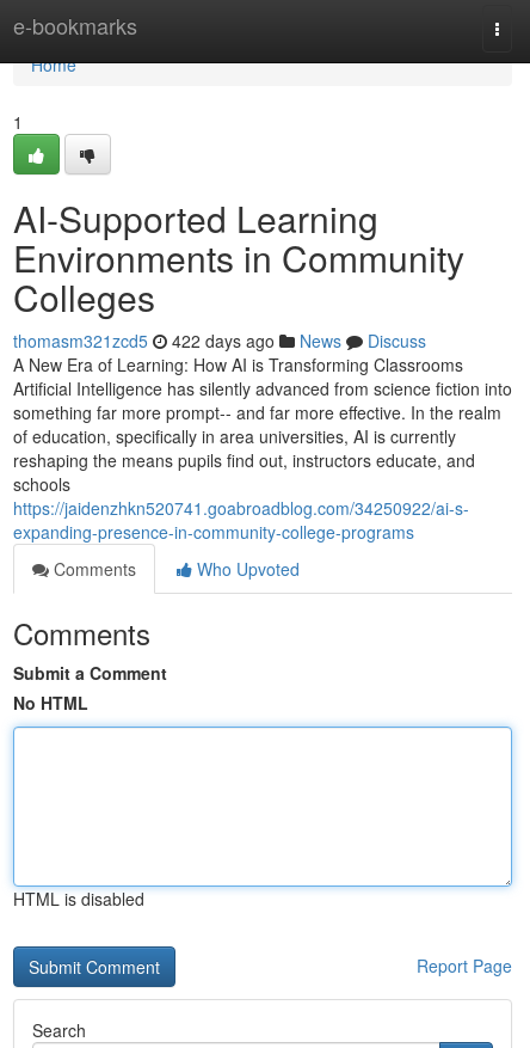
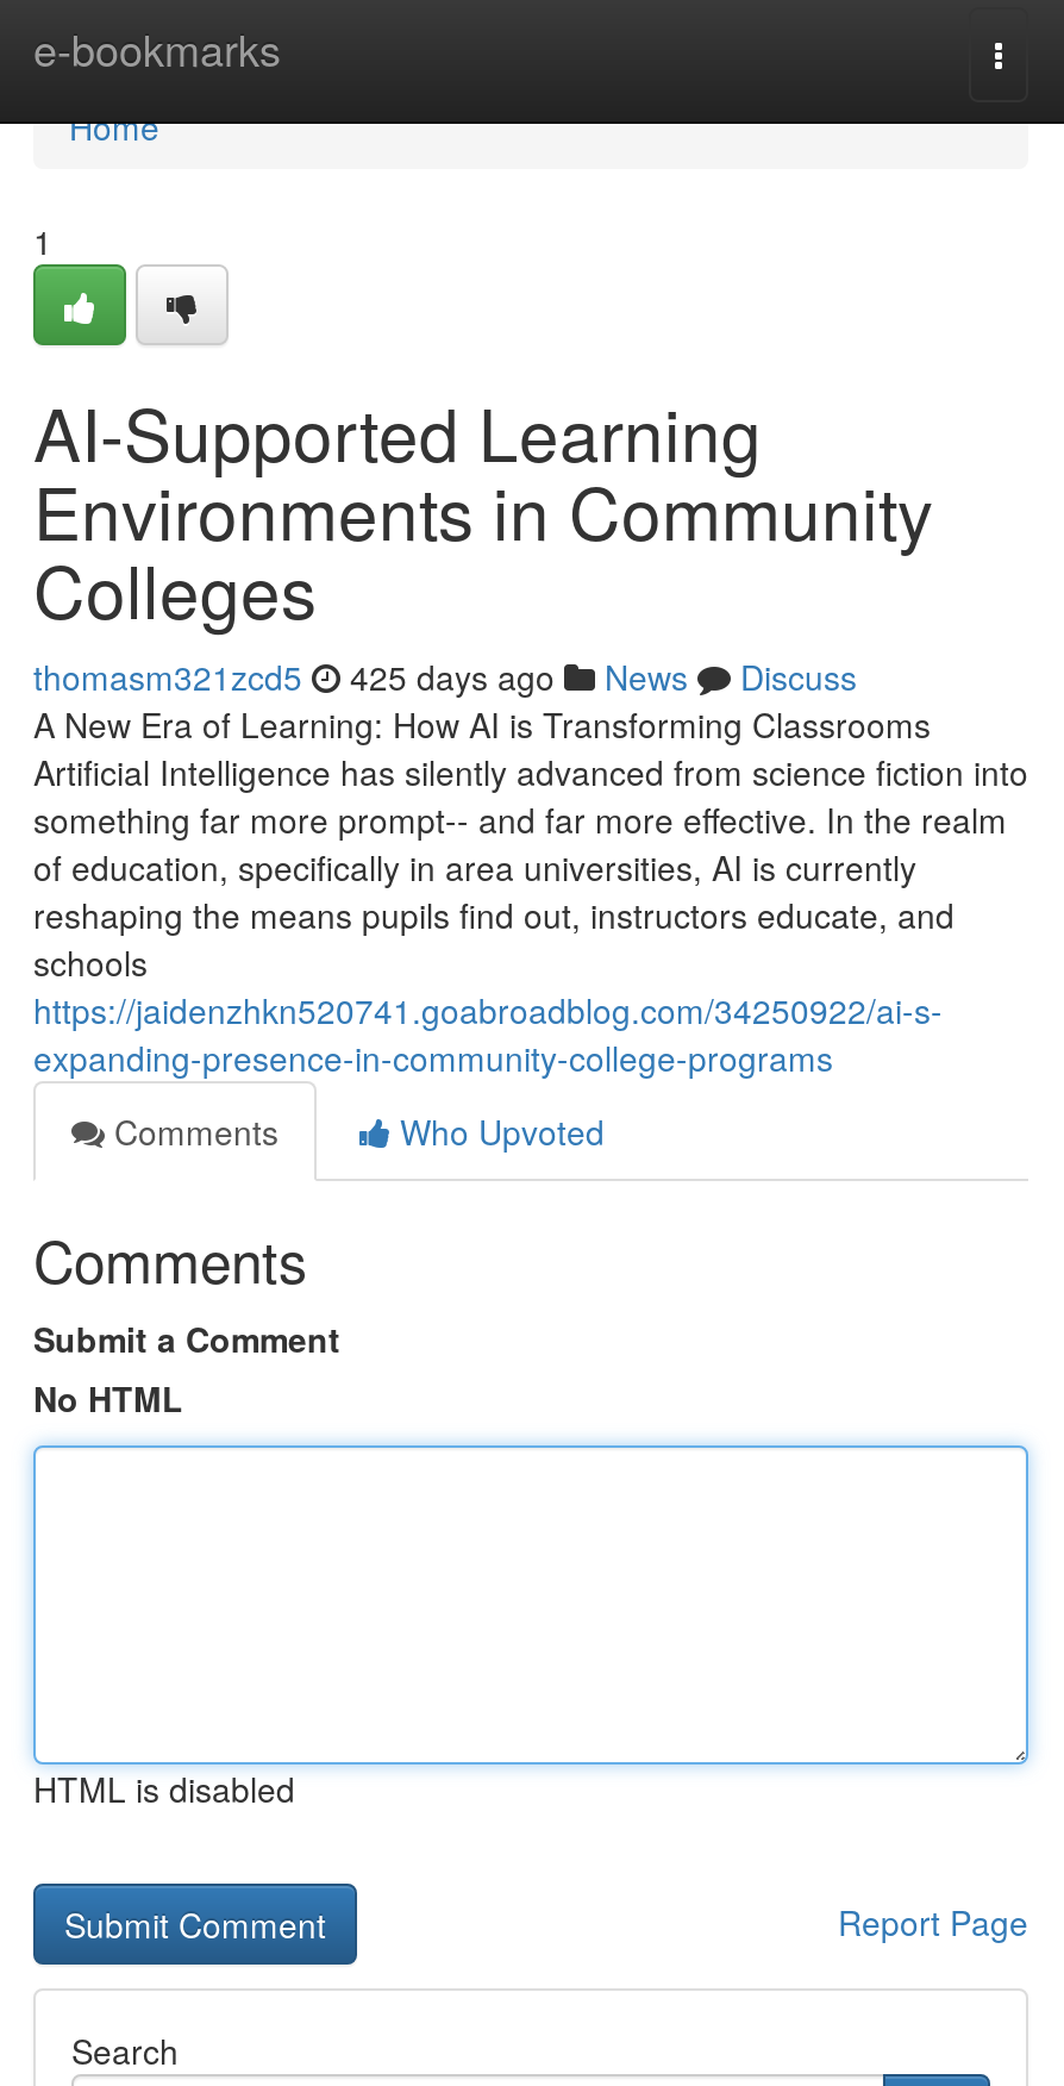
- thomasm321zcd5 422 days ago News Discuss
+ thomasm321zcd5 425 days ago News Discuss
